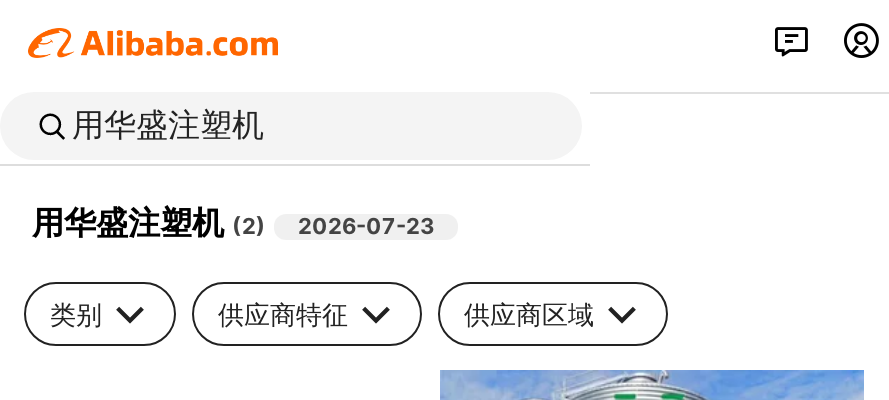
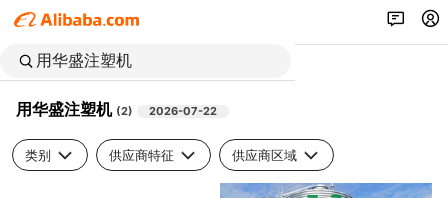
- 用华盛注塑机 (2) 2026-07-23
+ 用华盛注塑机 (2) 2026-07-22
